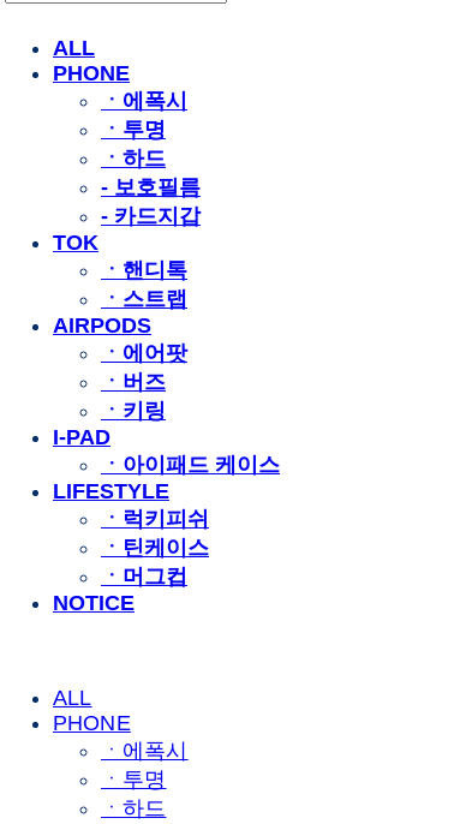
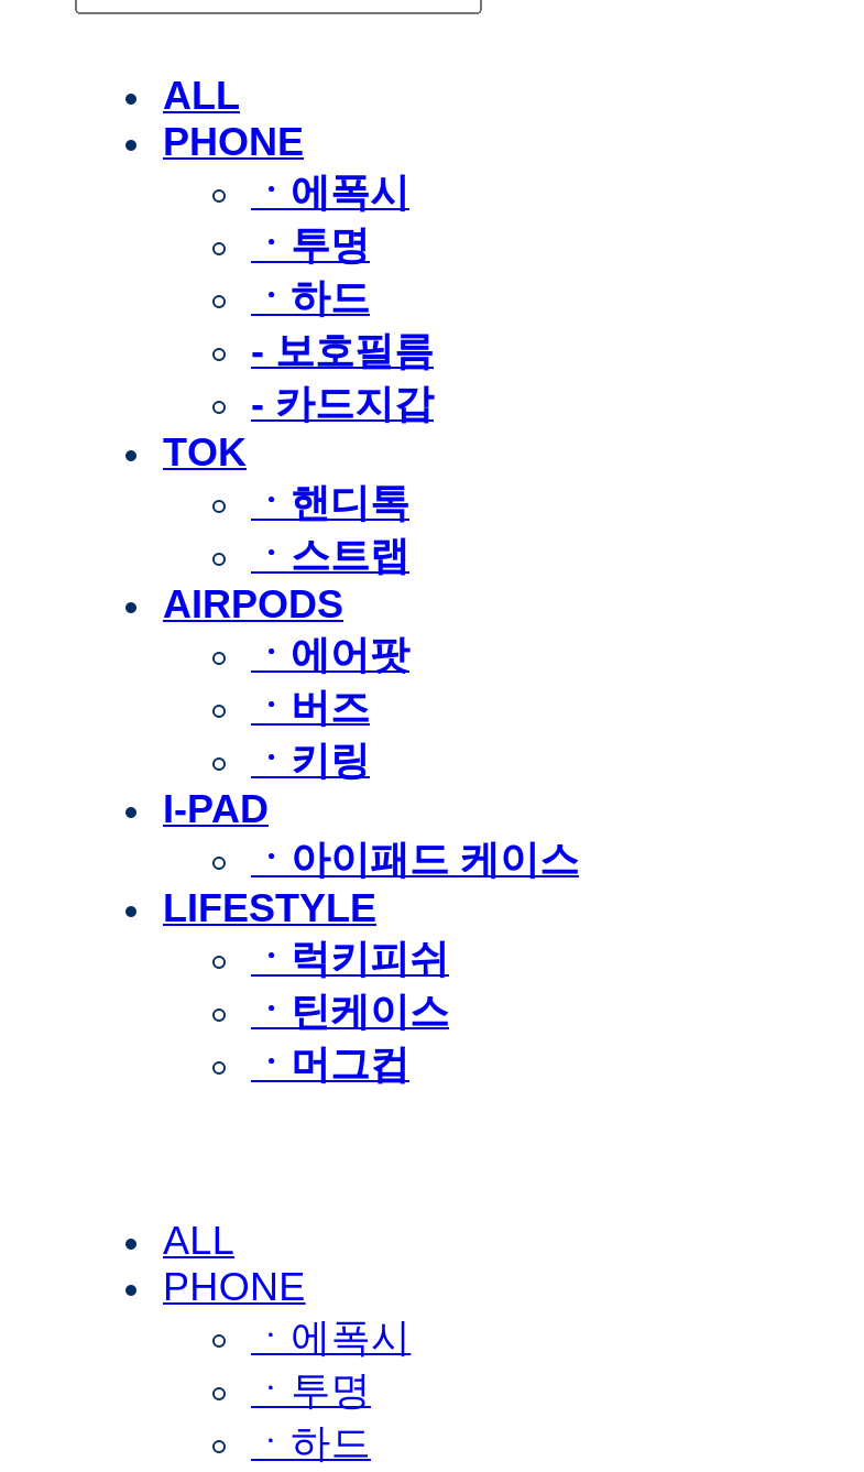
- NOTICE
